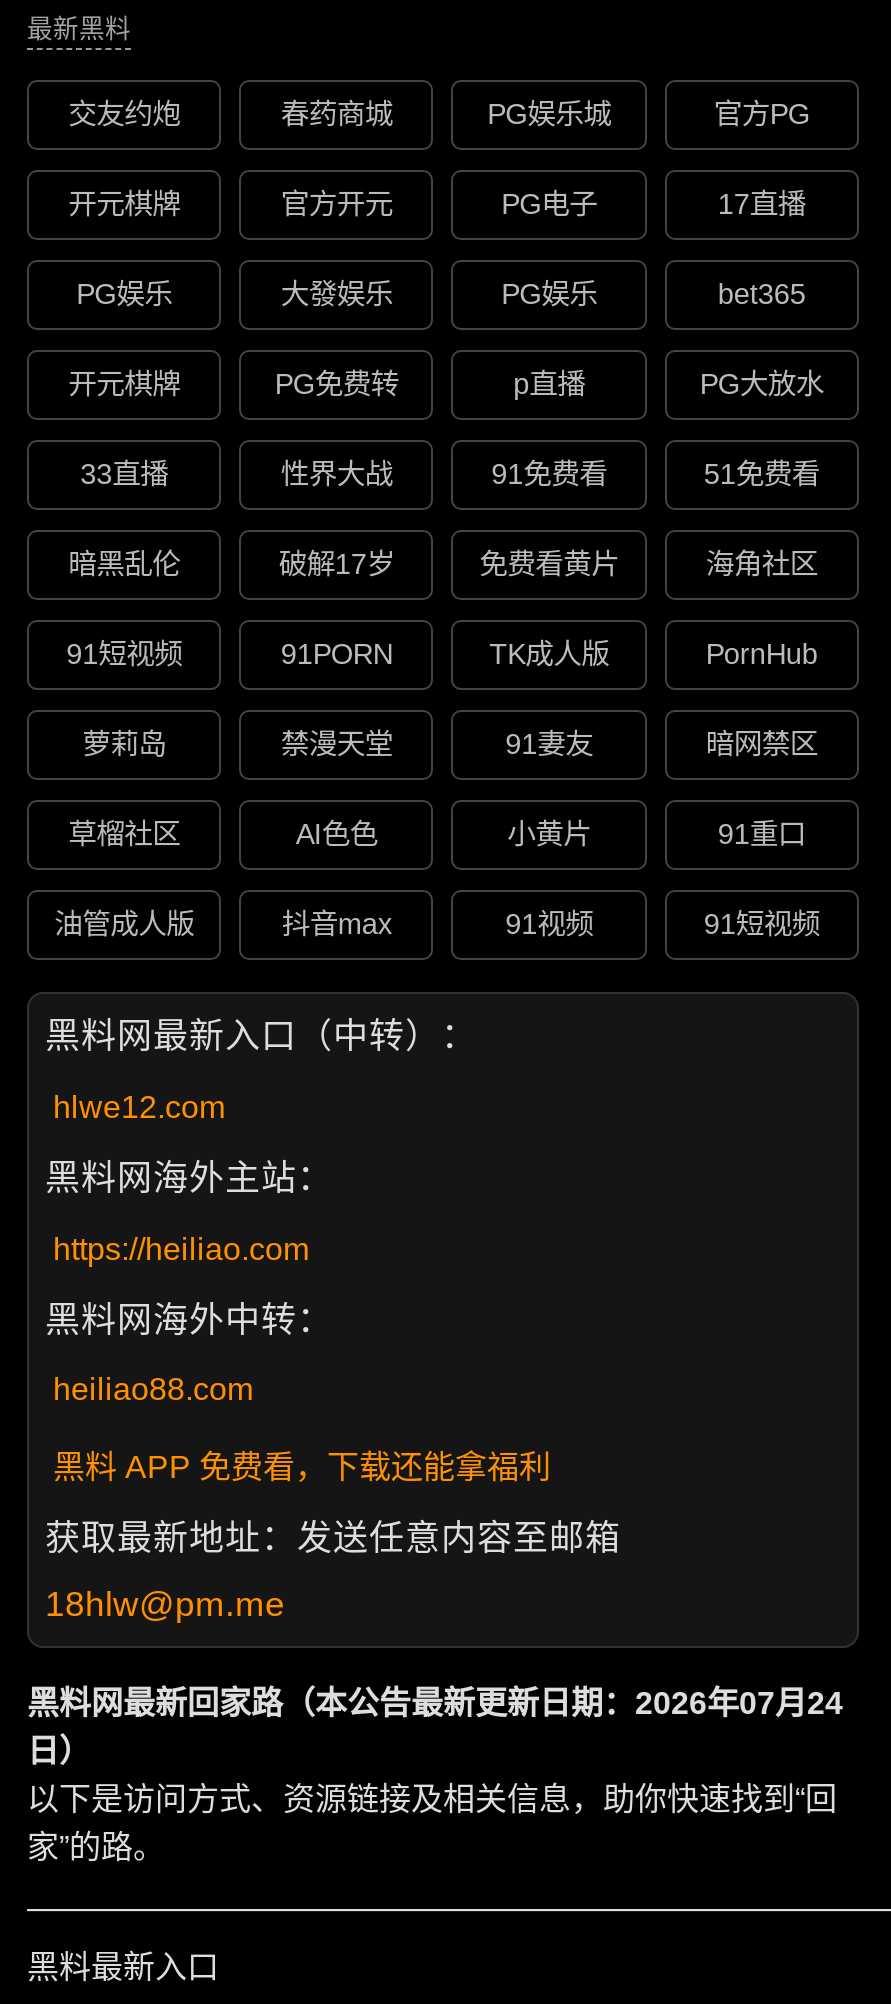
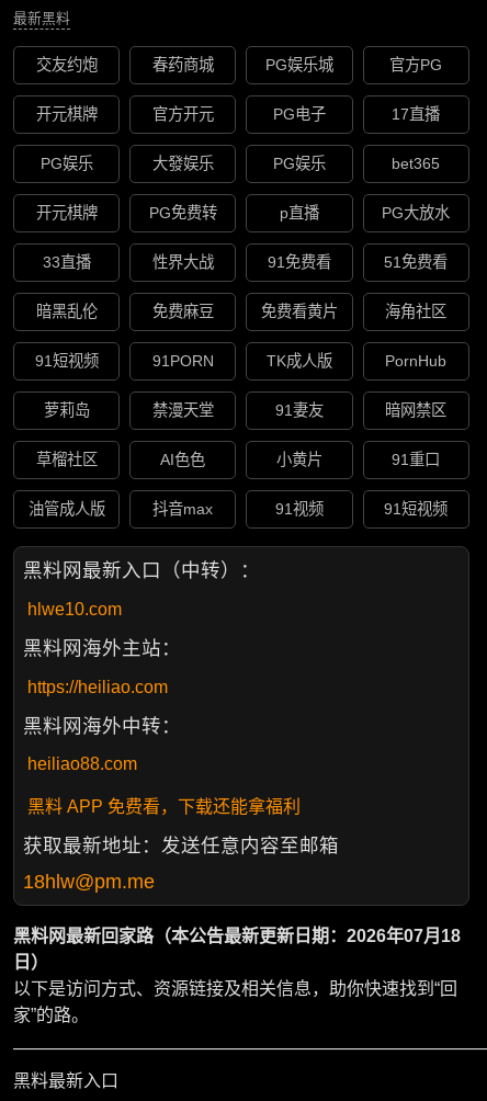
- 破解17岁
+ 免费麻豆

- hlwe12.com
+ hlwe10.com

- 黑料网最新回家路（本公告最新更新日期：2026年07月24
+ 黑料网最新回家路（本公告最新更新日期：2026年07月18
